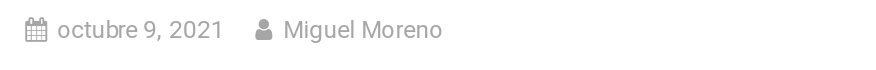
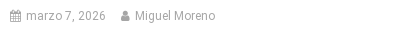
- octubre 9, 2021
+ marzo 7, 2026
